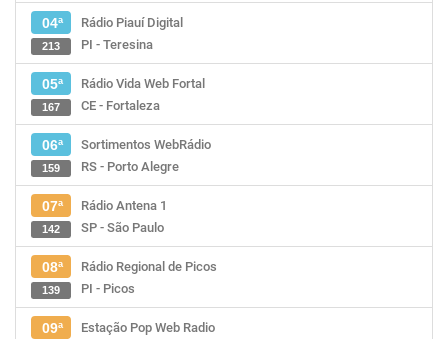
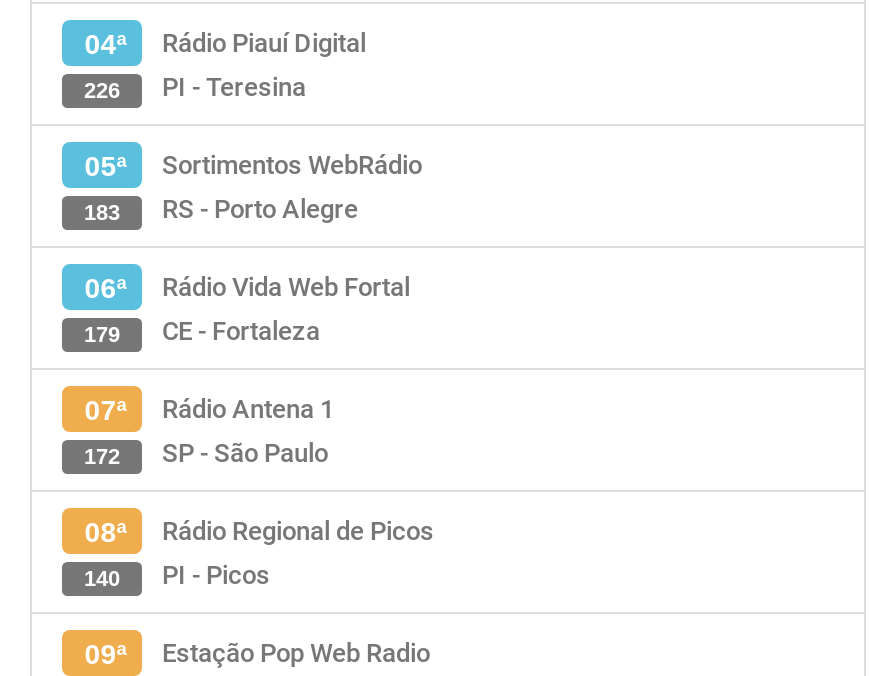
- 213 PI - Teresina
+ 226 PI - Teresina

moved down: Rádio Vida Web Fortal | CE - Fortaleza

+ 183

- 167
- 159
+ 179

moved up: 06ª | Sortimentos WebRádio | RS - Porto Alegre

- 142 SP - São Paulo
+ 172 SP - São Paulo

- 139 PI - Picos
+ 140 PI - Picos
